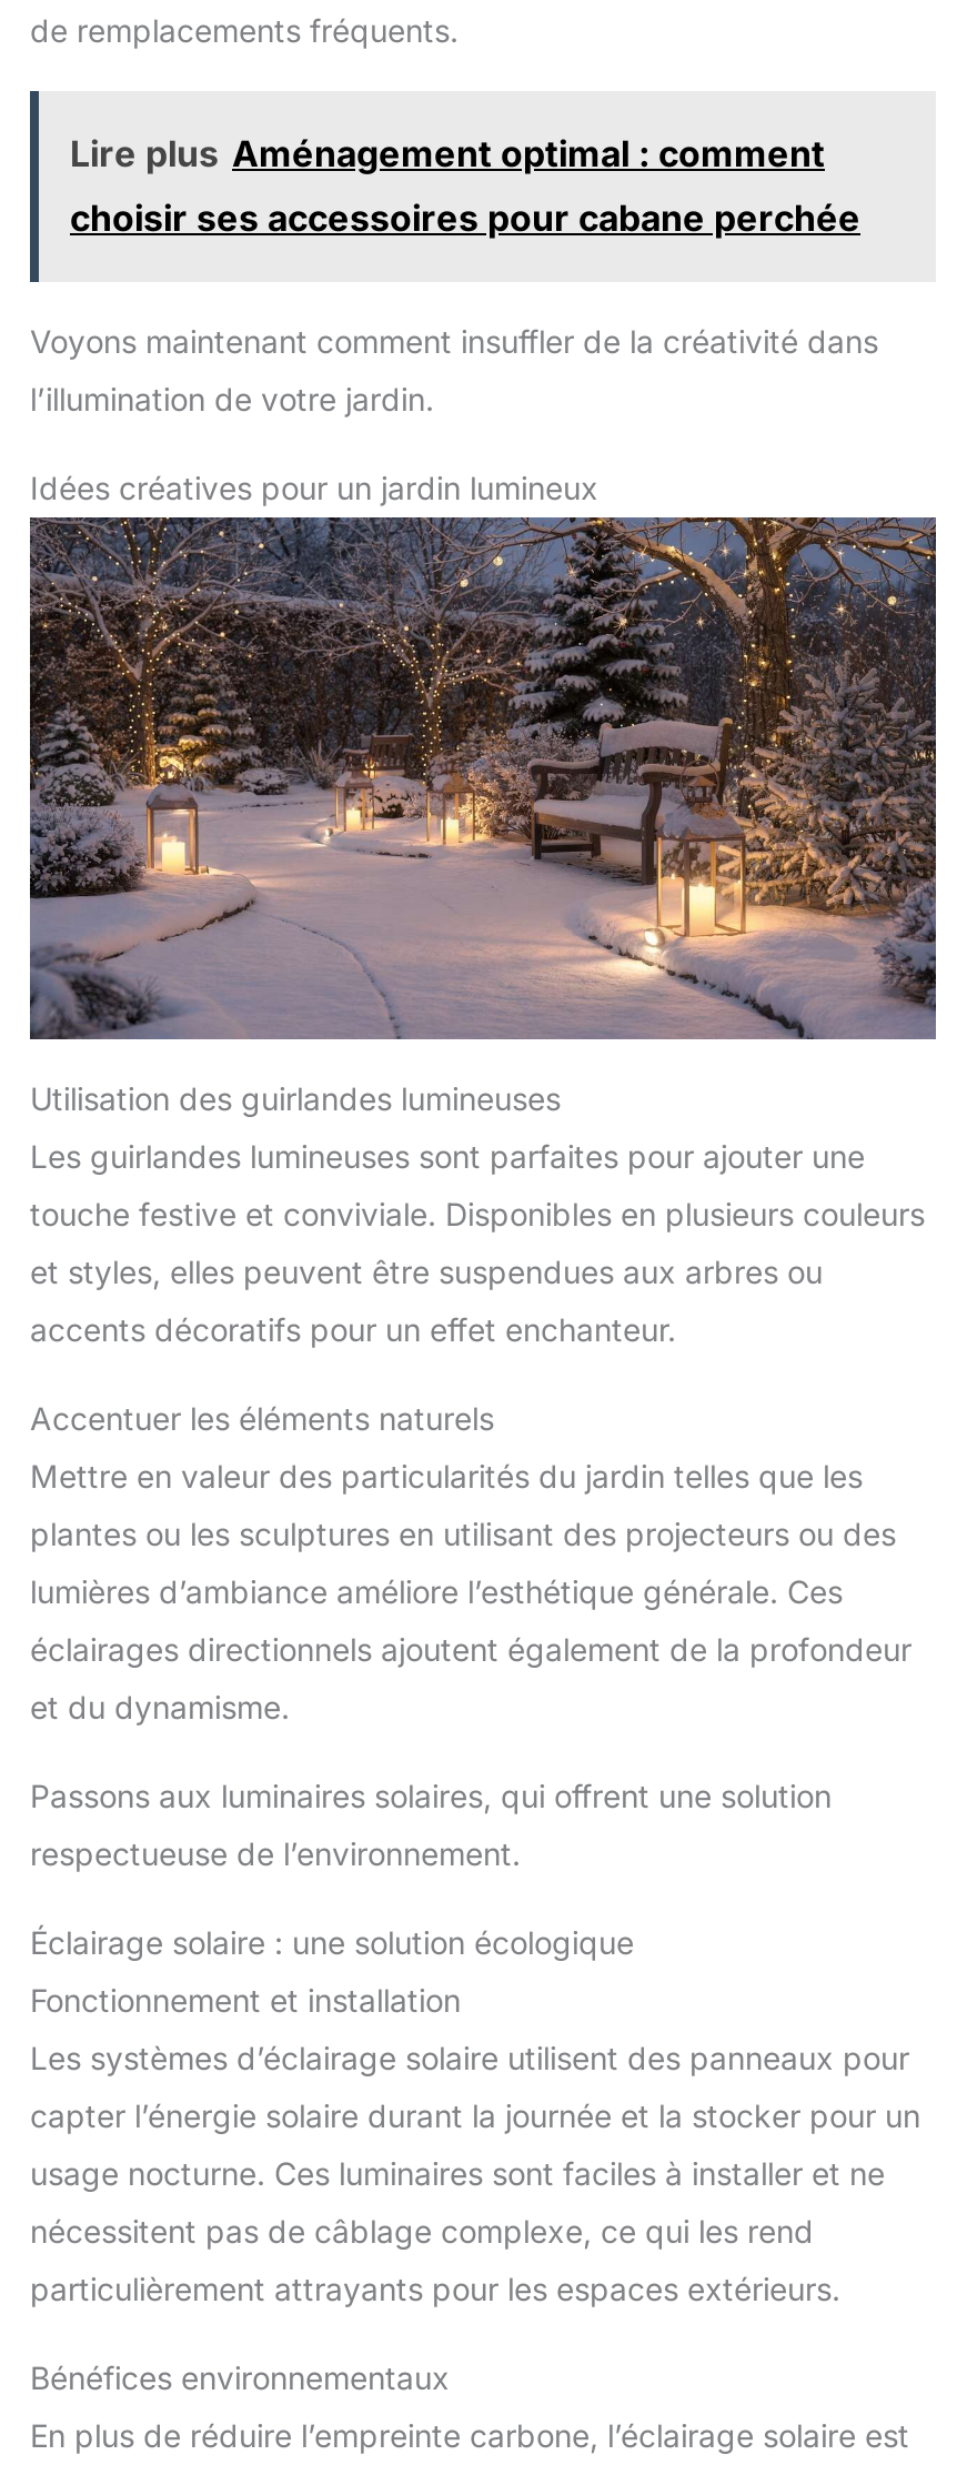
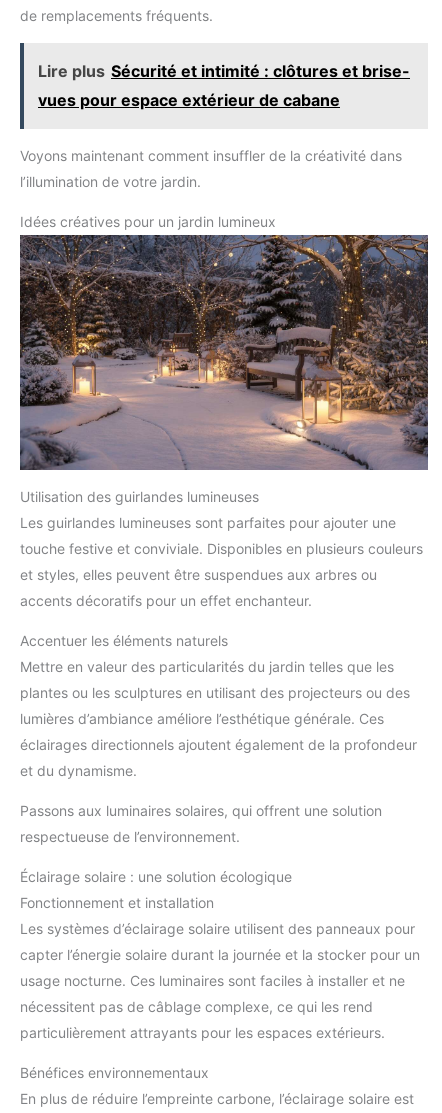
- Lire plus Aménagement optimal : comment
- choisir ses accessoires pour cabane perchée
+ Lire plus Sécurité et intimité : clôtures et brise-
+ vues pour espace extérieur de cabane
